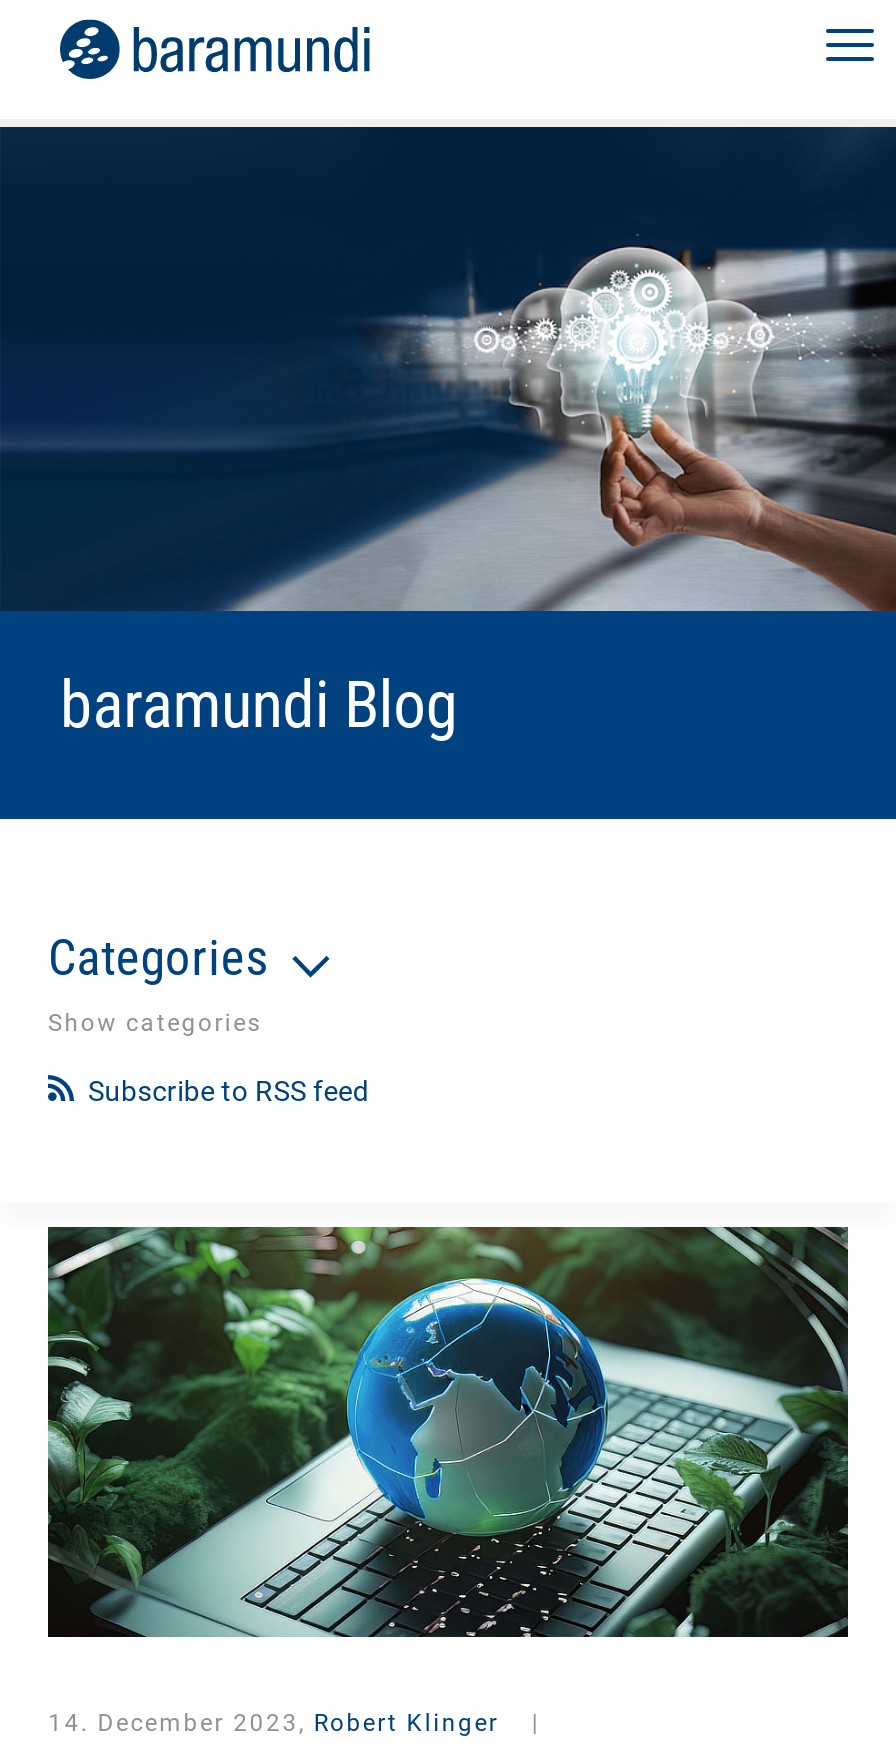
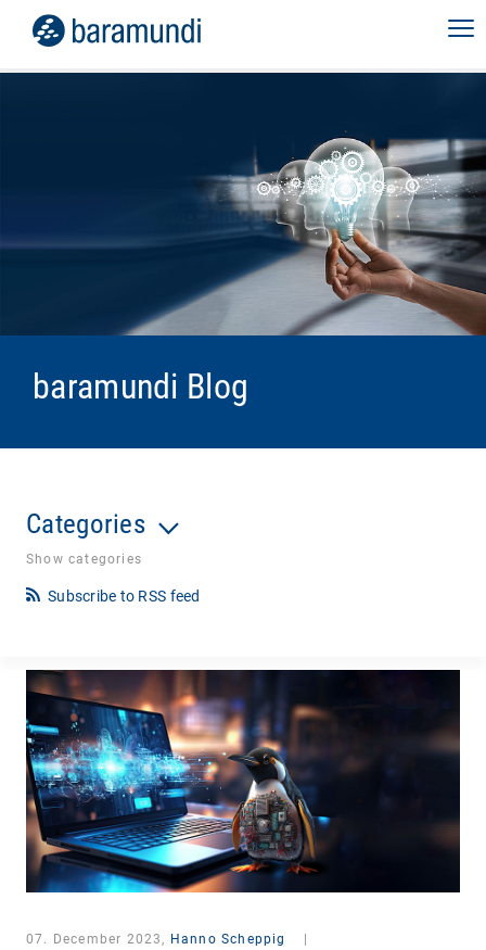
- [image]
- 14. December 2023, Robert Klinger
+ [image]
+ 07. December 2023, Hanno Scheppig
